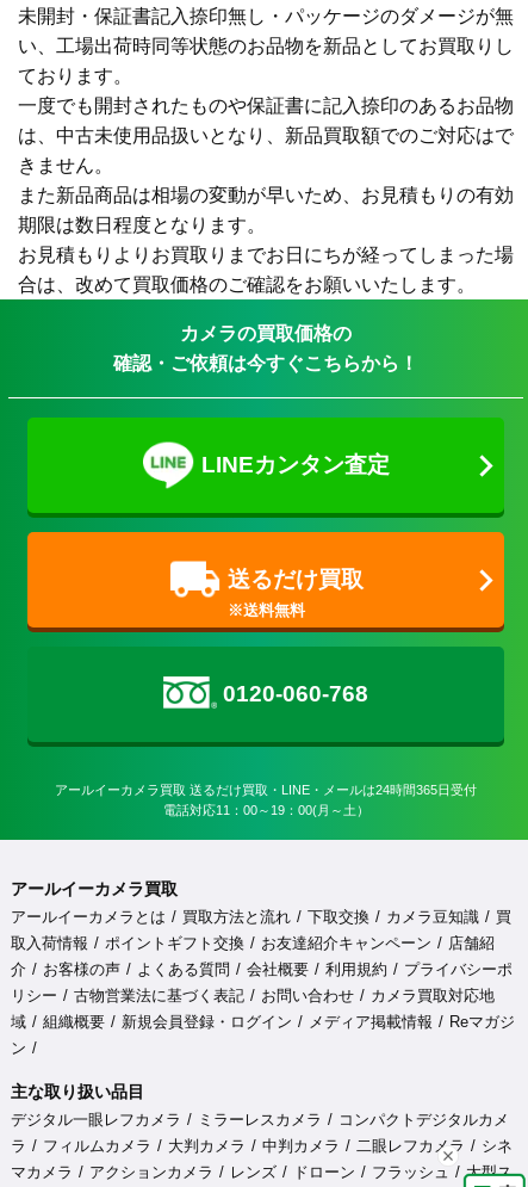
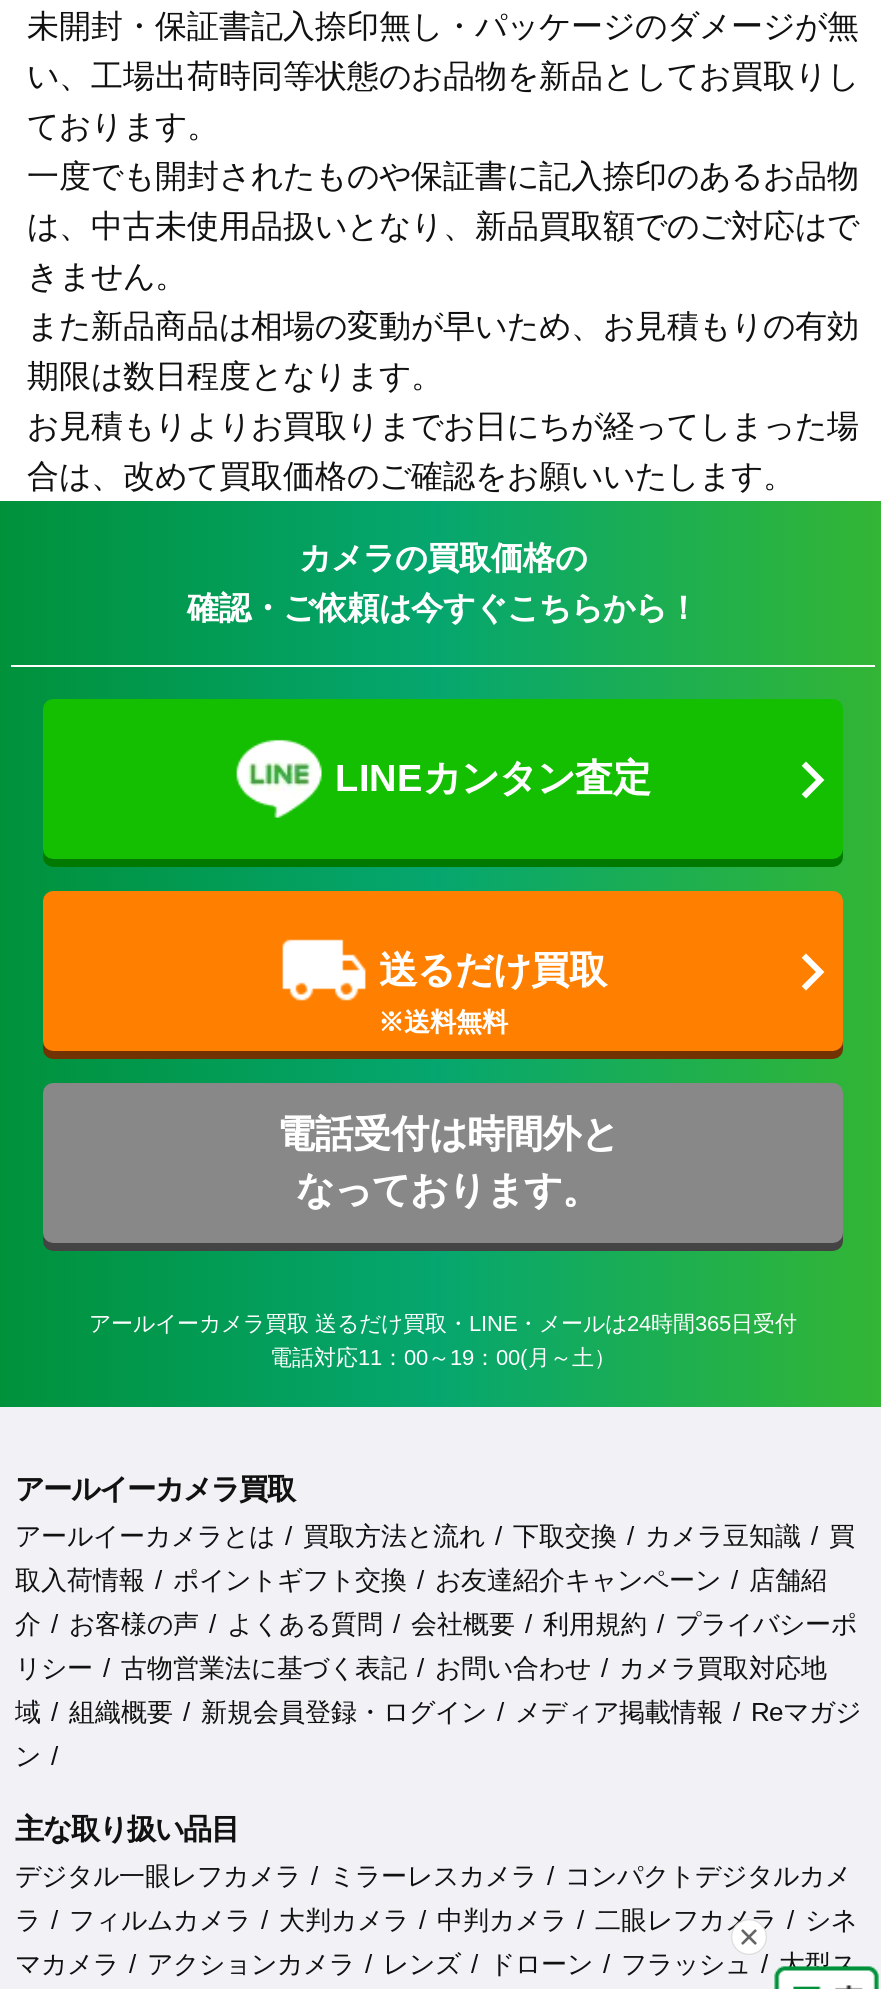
- [image]
- 0120-060-768
+ [image]
+ 電話受付は時間外と
+ なっております。
